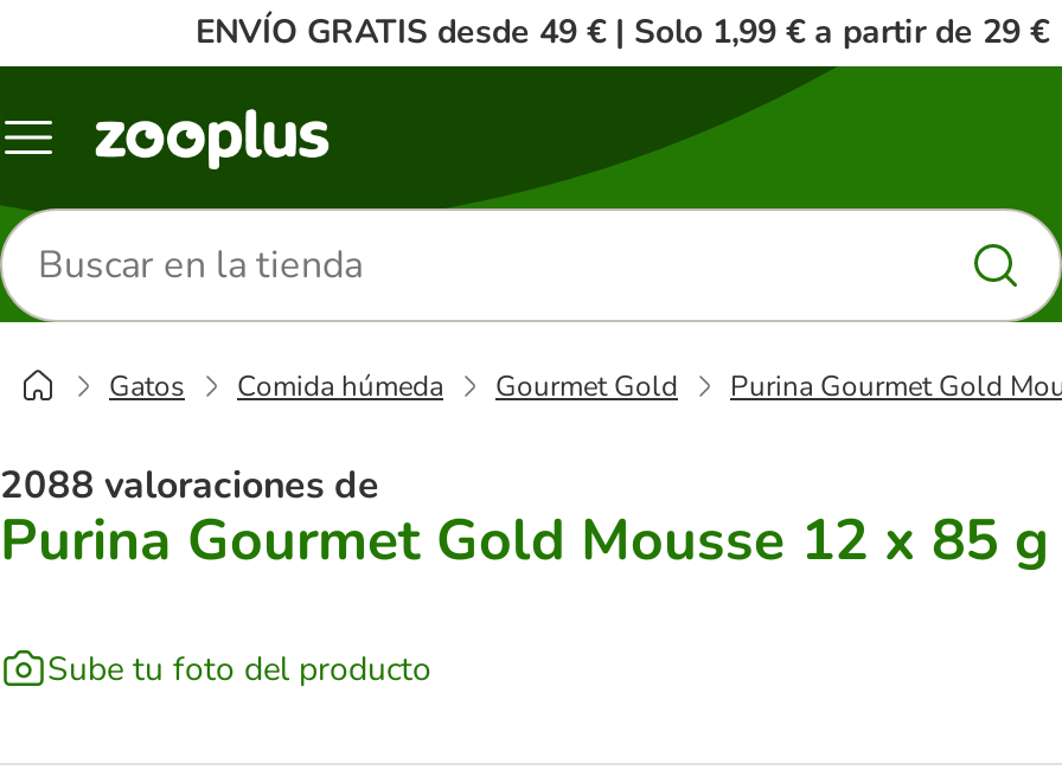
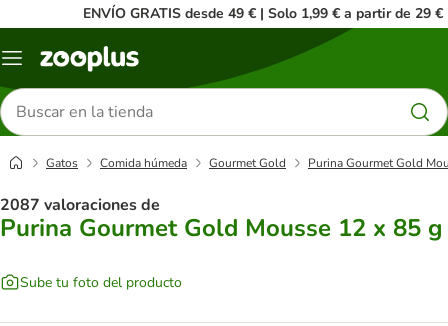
- 2088 valoraciones de
+ 2087 valoraciones de
